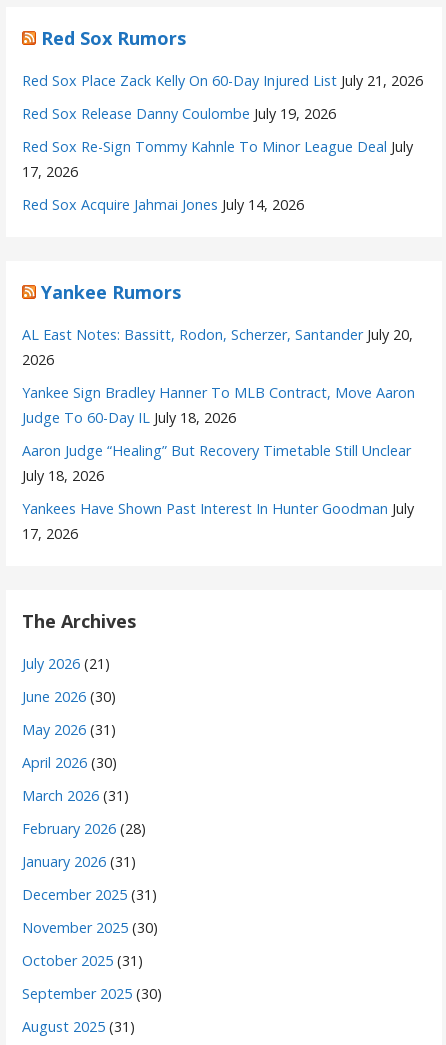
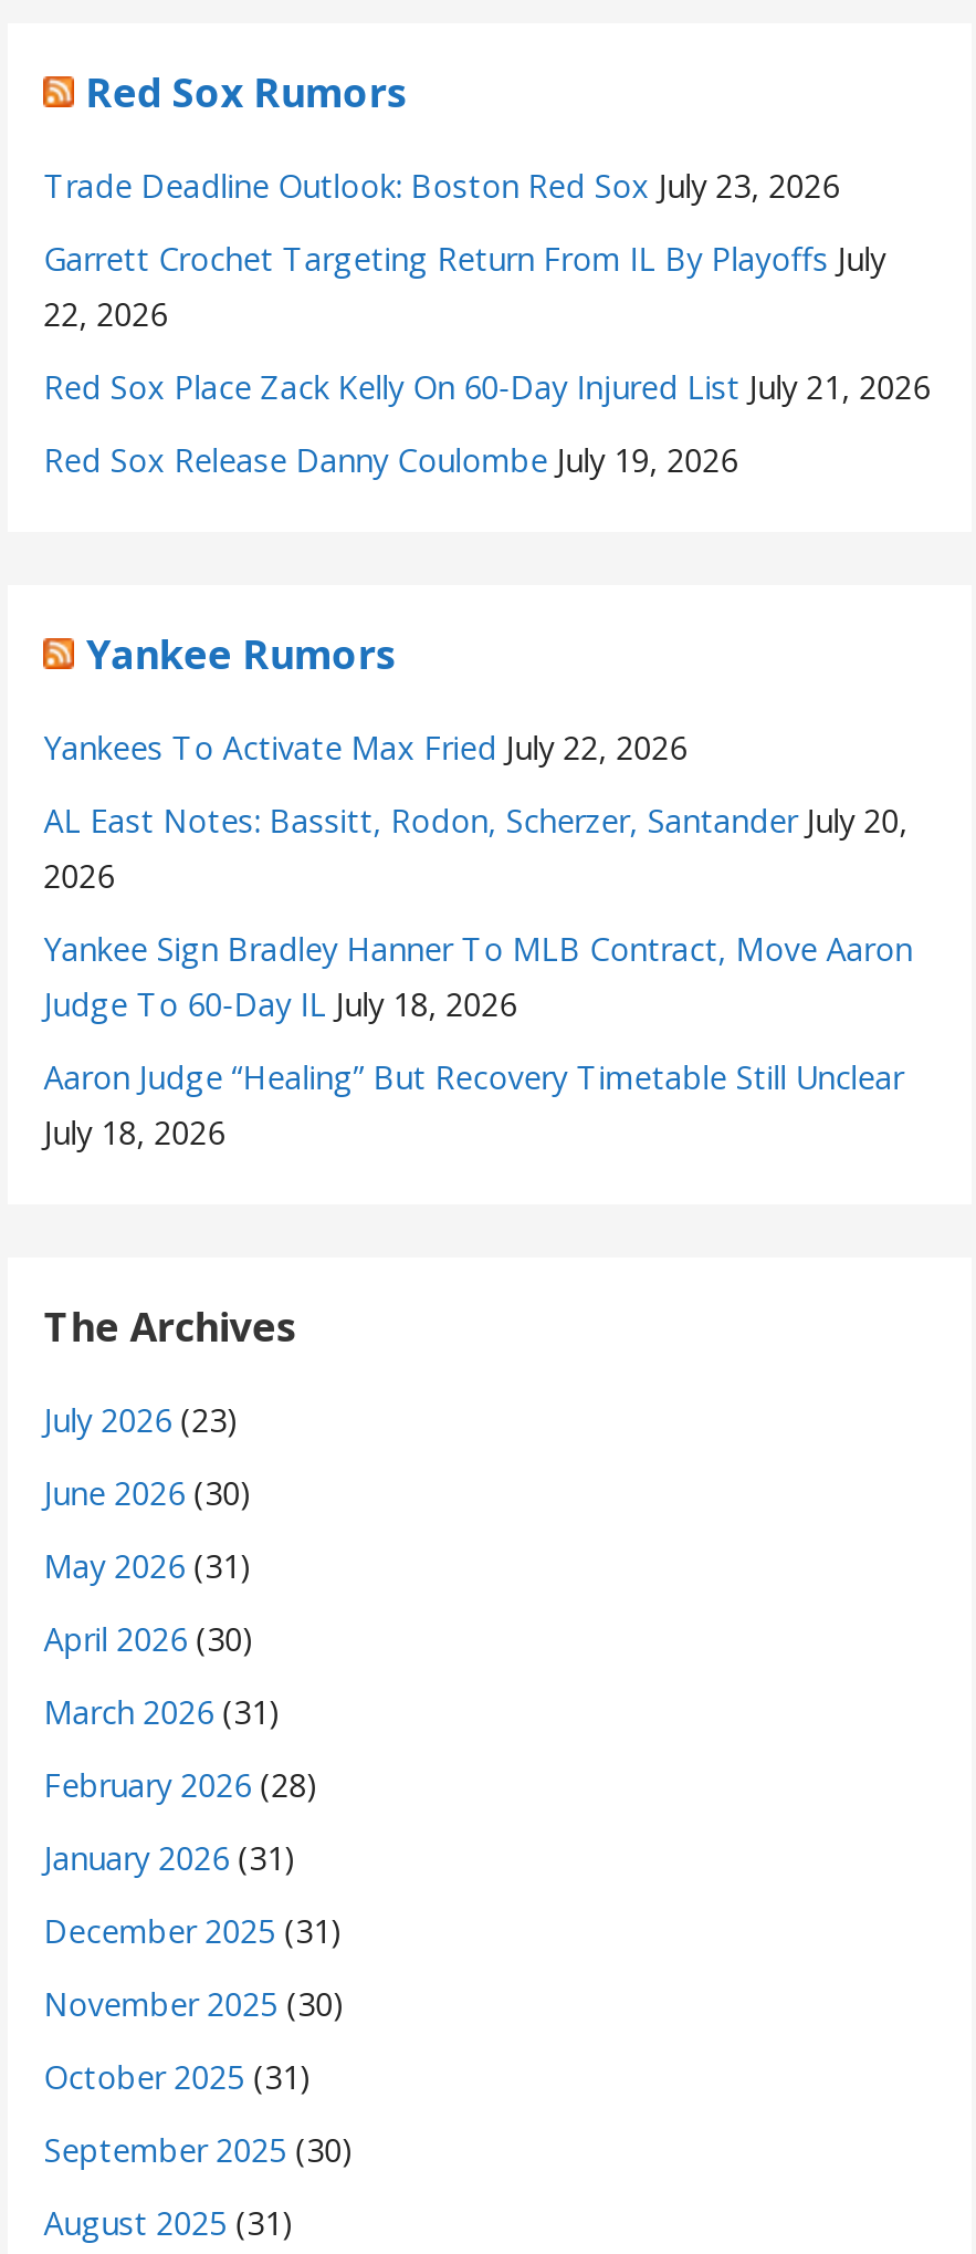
+ Trade Deadline Outlook: Boston Red Sox July 23, 2026
+ Garrett Crochet Targeting Return From IL By Playoffs July
+ 22, 2026

moved down: Red Sox Place Zack Kelly On 60-Day Injured List July 21, 2026 | Red Sox Release Danny Coulombe July 19, 2026

- Red Sox Re-Sign Tommy Kahnle To Minor League Deal July
- 17, 2026
- Red Sox Acquire Jahmai Jones July 14, 2026

+ Yankees To Activate Max Fried July 22, 2026

moved down: AL East Notes: Bassitt, Rodon, Scherzer, Santander July 20, | 2026 | Yankee Sign Bradley Hanner To MLB Contract, Move Aaron | Judge To 60-Day IL July 18, 2026 | Aaron Judge “Healing” But Recovery Timetable Still Unclear | July 18, 2026

- Yankees Have Shown Past Interest In Hunter Goodman July
- 17, 2026

- July 2026 (21)
+ July 2026 (23)
